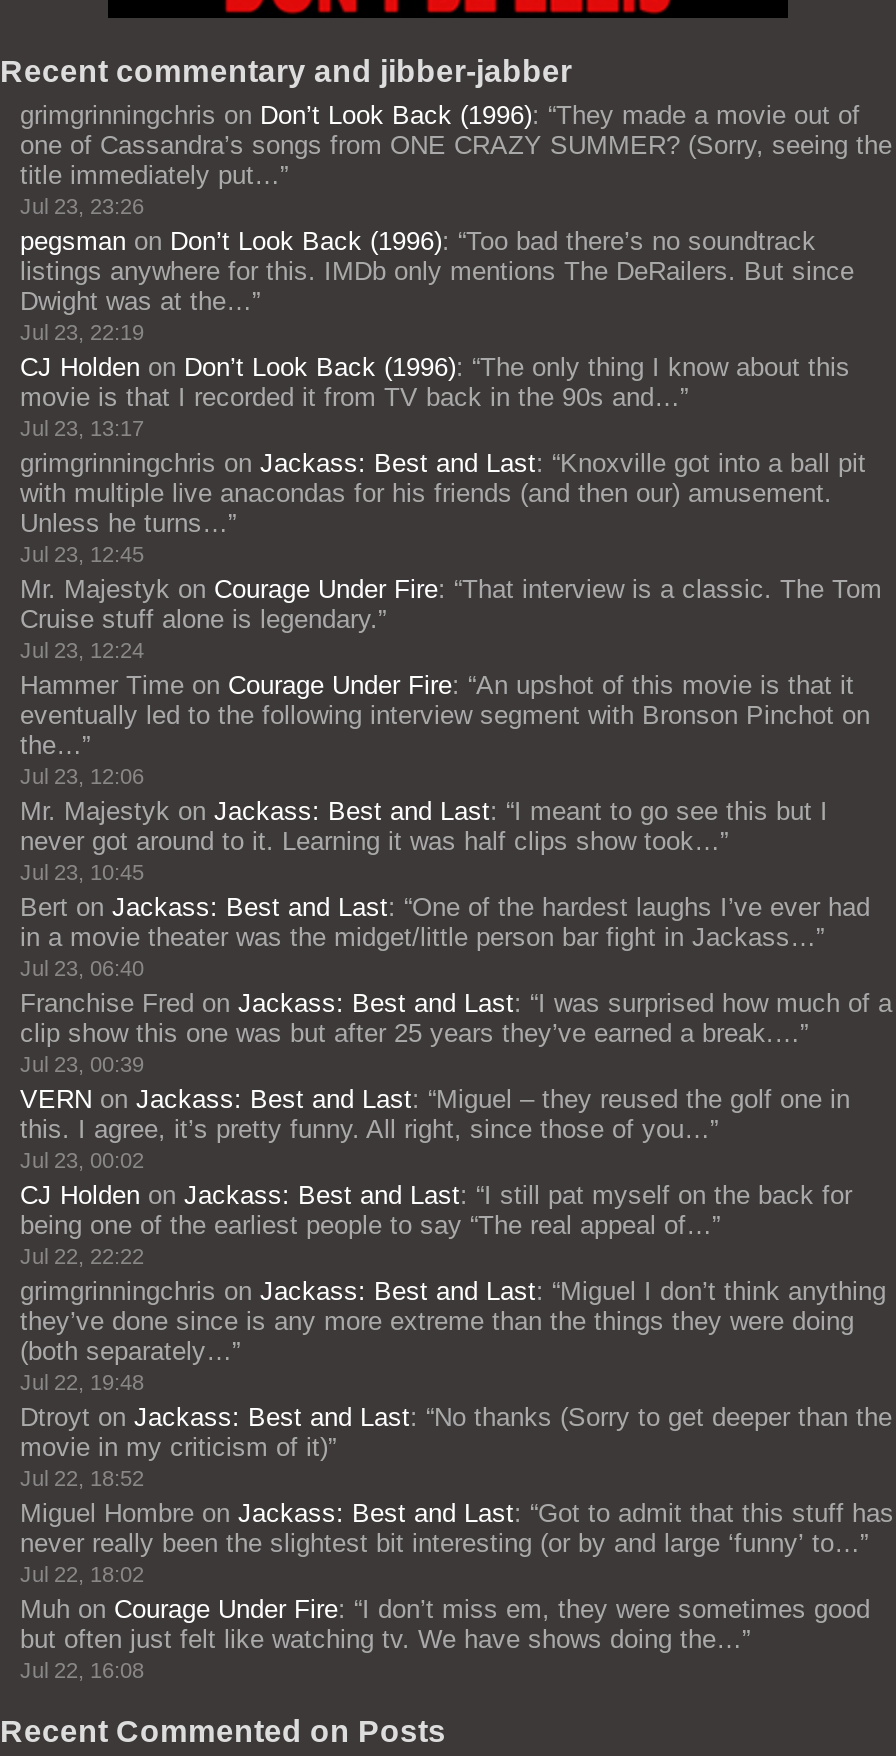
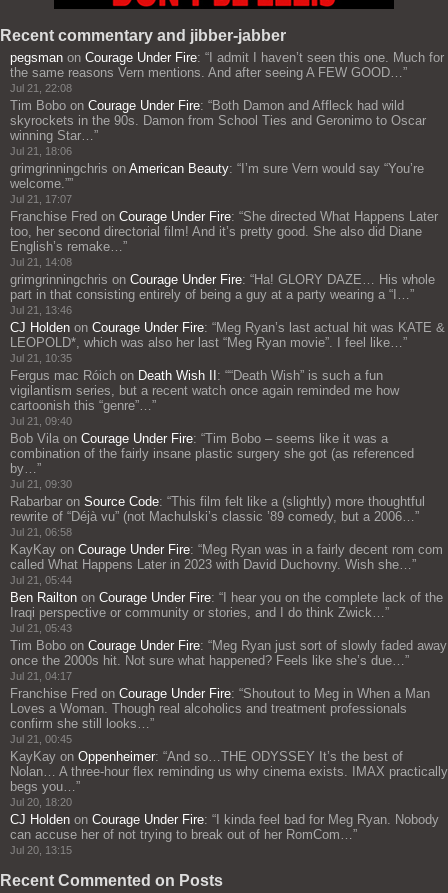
- grimgrinningchris on Don’t Look Back (1996): “They made a movie out of
- one of Cassandra’s songs from ONE CRAZY SUMMER? (Sorry, seeing the
- title immediately put…”
- Jul 23, 23:26
- pegsman on Don’t Look Back (1996): “Too bad there’s no soundtrack
- listings anywhere for this. IMDb only mentions The DeRailers. But since
- Dwight was at the…”
- Jul 23, 22:19
- CJ Holden on Don’t Look Back (1996): “The only thing I know about this
- movie is that I recorded it from TV back in the 90s and…”
- Jul 23, 13:17
- grimgrinningchris on Jackass: Best and Last: “Knoxville got into a ball pit
- with multiple live anacondas for his friends (and then our) amusement.
- Unless he turns…”
- Jul 23, 12:45
- Mr. Majestyk on Courage Under Fire: “That interview is a classic. The Tom
- Cruise stuff alone is legendary.”
- Jul 23, 12:24
- Hammer Time on Courage Under Fire: “An upshot of this movie is that it
- eventually led to the following interview segment with Bronson Pinchot on
- the…”
- Jul 23, 12:06
- Mr. Majestyk on Jackass: Best and Last: “I meant to go see this but I
- never got around to it. Learning it was half clips show took…”
- Jul 23, 10:45
- Bert on Jackass: Best and Last: “One of the hardest laughs I’ve ever had
- in a movie theater was the midget/little person bar fight in Jackass…”
- Jul 23, 06:40
- Franchise Fred on Jackass: Best and Last: “I was surprised how much of a
- clip show this one was but after 25 years they’ve earned a break.…”
- Jul 23, 00:39
- VERN on Jackass: Best and Last: “Miguel – they reused the golf one in
- this. I agree, it’s pretty funny. All right, since those of you…”
- Jul 23, 00:02
- CJ Holden on Jackass: Best and Last: “I still pat myself on the back for
- being one of the earliest people to say “The real appeal of…”
- Jul 22, 22:22
- grimgrinningchris on Jackass: Best and Last: “Miguel I don’t think anything
- they’ve done since is any more extreme than the things they were doing
- (both separately…”
- Jul 22, 19:48
- Dtroyt on Jackass: Best and Last: “No thanks (Sorry to get deeper than the
- movie in my criticism of it)”
- Jul 22, 18:52
- Miguel Hombre on Jackass: Best and Last: “Got to admit that this stuff has
- never really been the slightest bit interesting (or by and large ‘funny’ to…”
- Jul 22, 18:02
- Muh on Courage Under Fire: “I don’t miss em, they were sometimes good
- but often just felt like watching tv. We have shows doing the…”
- Jul 22, 16:08
+ pegsman on Courage Under Fire: “I admit I haven’t seen this one. Much for
+ the same reasons Vern mentions. And after seeing A FEW GOOD…”
+ Jul 21, 22:08
+ Tim Bobo on Courage Under Fire: “Both Damon and Affleck had wild
+ skyrockets in the 90s. Damon from School Ties and Geronimo to Oscar
+ winning Star…”
+ Jul 21, 18:06
+ grimgrinningchris on American Beauty: “I’m sure Vern would say “You’re
+ welcome.””
+ Jul 21, 17:07
+ Franchise Fred on Courage Under Fire: “She directed What Happens Later
+ too, her second directorial film! And it’s pretty good. She also did Diane
+ English’s remake…”
+ Jul 21, 14:08
+ grimgrinningchris on Courage Under Fire: “Ha! GLORY DAZE… His whole
+ part in that consisting entirely of being a guy at a party wearing a “I…”
+ Jul 21, 13:46
+ CJ Holden on Courage Under Fire: “Meg Ryan’s last actual hit was KATE &
+ LEOPOLD*, which was also her last “Meg Ryan movie”. I feel like…”
+ Jul 21, 10:35
+ Fergus mac Róich on Death Wish II: ““Death Wish” is such a fun
+ vigilantism series, but a recent watch once again reminded me how
+ cartoonish this “genre”…”
+ Jul 21, 09:40
+ Bob Vila on Courage Under Fire: “Tim Bobo – seems like it was a
+ combination of the fairly insane plastic surgery she got (as referenced
+ by…”
+ Jul 21, 09:30
+ Rabarbar on Source Code: “This film felt like a (slightly) more thoughtful
+ rewrite of “Déjà vu” (not Machulski’s classic ’89 comedy, but a 2006…”
+ Jul 21, 06:58
+ KayKay on Courage Under Fire: “Meg Ryan was in a fairly decent rom com
+ called What Happens Later in 2023 with David Duchovny. Wish she…”
+ Jul 21, 05:44
+ Ben Railton on Courage Under Fire: “I hear you on the complete lack of the
+ Iraqi perspective or community or stories, and I do think Zwick…”
+ Jul 21, 05:43
+ Tim Bobo on Courage Under Fire: “Meg Ryan just sort of slowly faded away
+ once the 2000s hit. Not sure what happened? Feels like she’s due…”
+ Jul 21, 04:17
+ Franchise Fred on Courage Under Fire: “Shoutout to Meg in When a Man
+ Loves a Woman. Though real alcoholics and treatment professionals
+ confirm she still looks…”
+ Jul 21, 00:45
+ KayKay on Oppenheimer: “And so…THE ODYSSEY It’s the best of
+ Nolan… A three‑hour flex reminding us why cinema exists. IMAX practically
+ begs you…”
+ Jul 20, 18:20
+ CJ Holden on Courage Under Fire: “I kinda feel bad for Meg Ryan. Nobody
+ can accuse her of not trying to break out of her RomCom…”
+ Jul 20, 13:15
